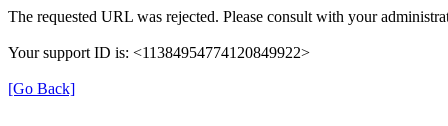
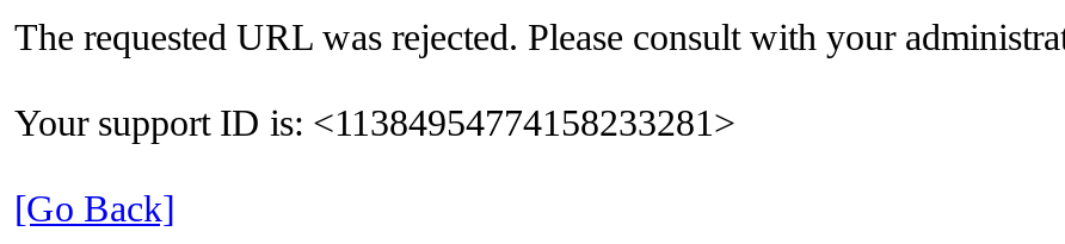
- Your support ID is: <11384954774120849922>
+ Your support ID is: <11384954774158233281>
